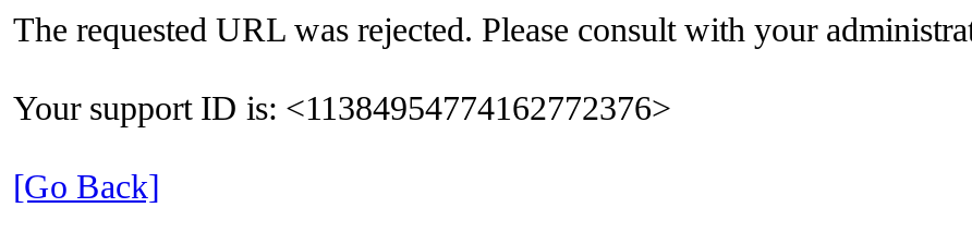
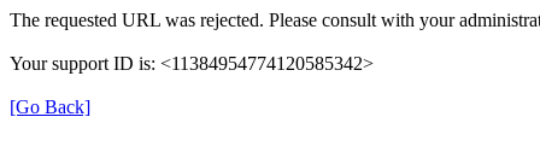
- Your support ID is: <11384954774162772376>
+ Your support ID is: <11384954774120585342>
